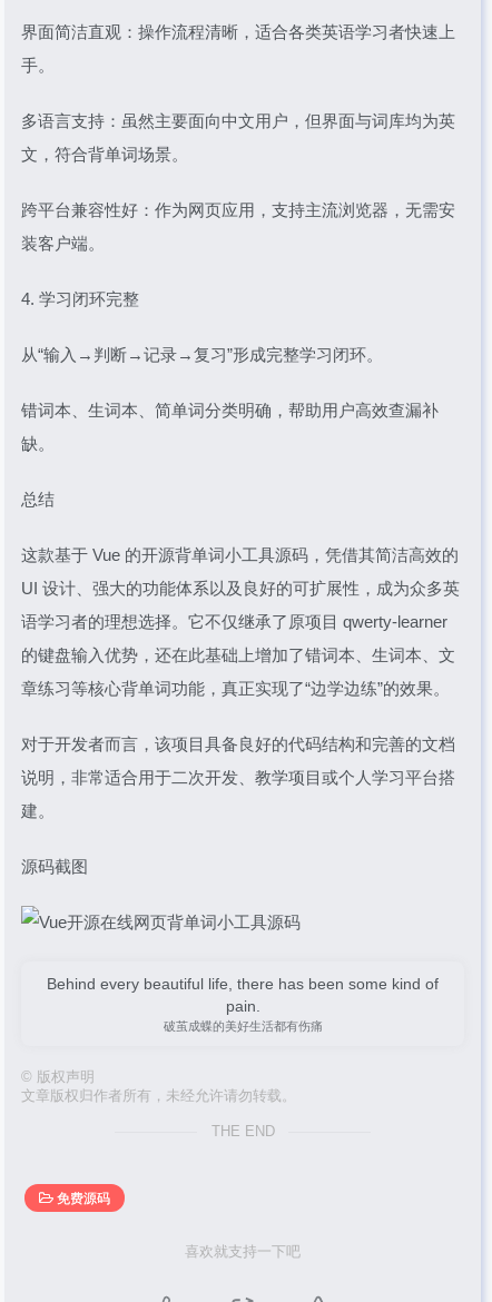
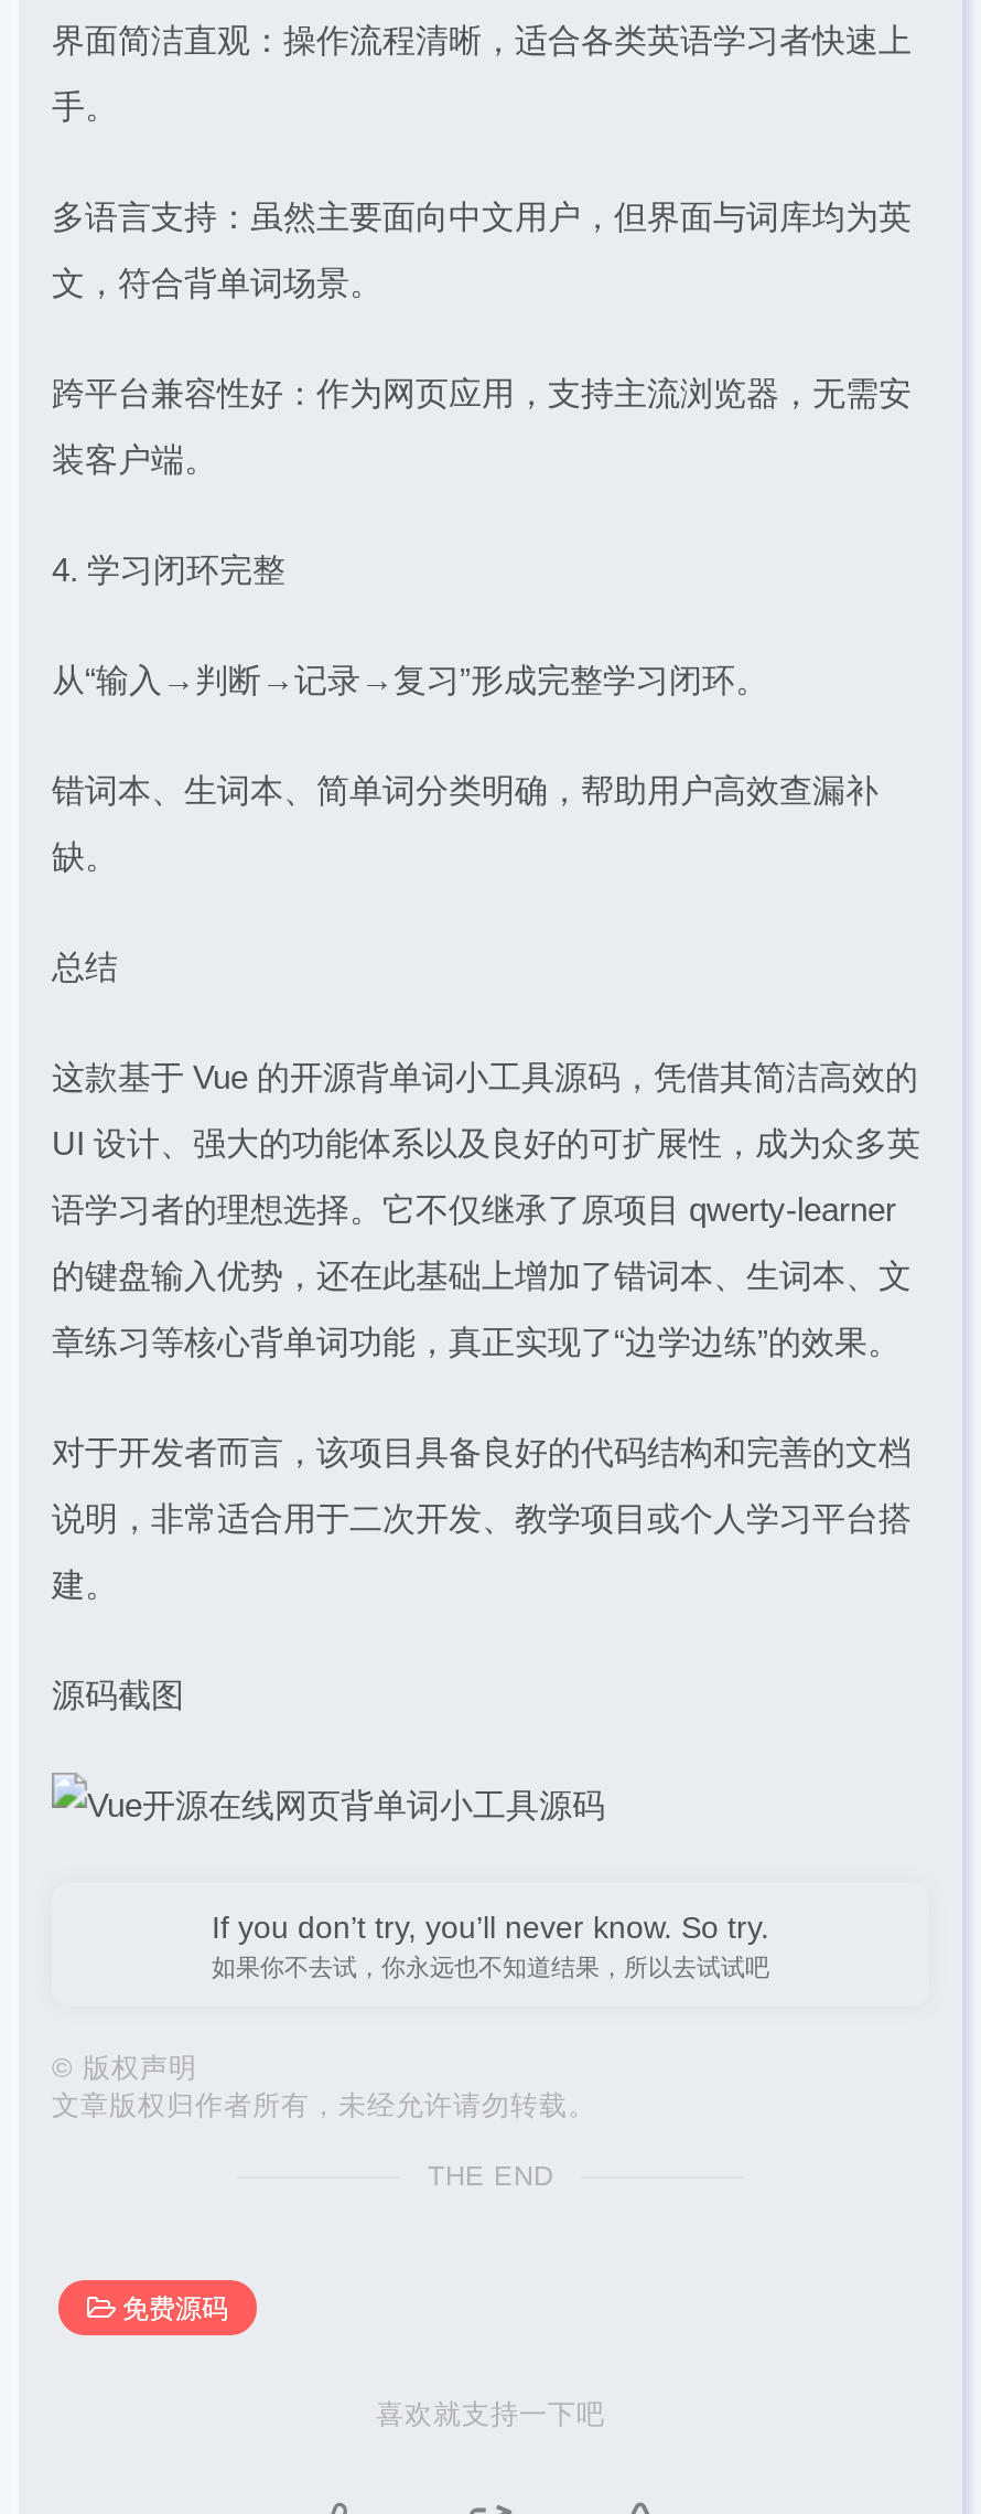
- Behind every beautiful life, there has been some kind of
- pain.
- 破茧成蝶的美好生活都有伤痛
+ If you don’t try, you’ll never know. So try.
+ 如果你不去试，你永远也不知道结果，所以去试试吧
